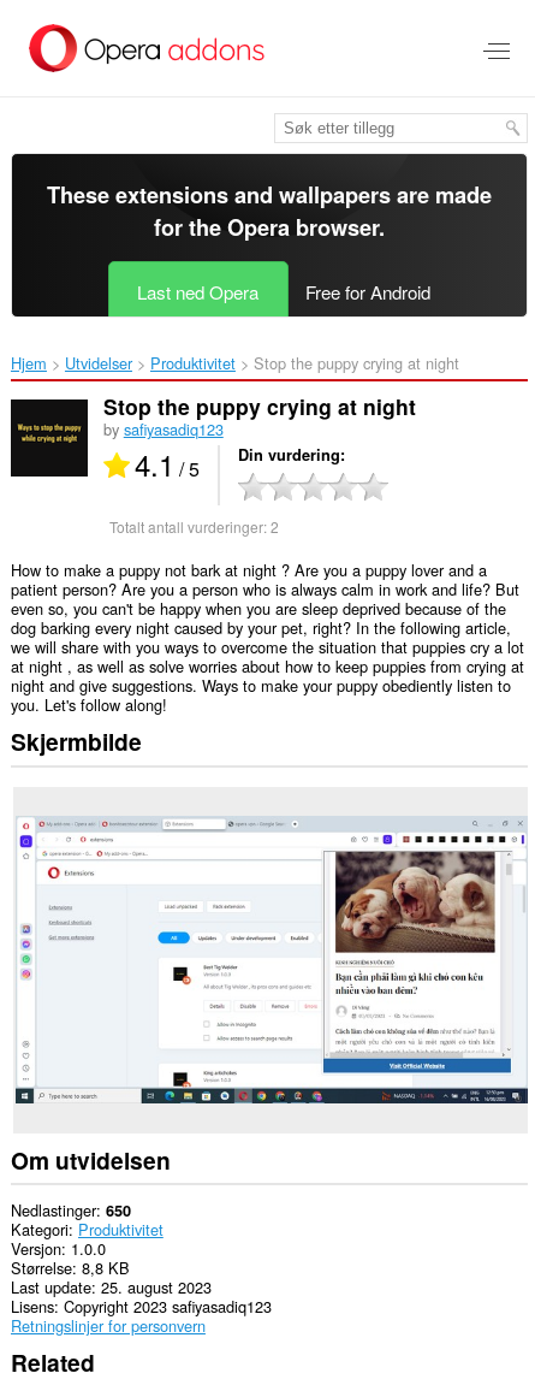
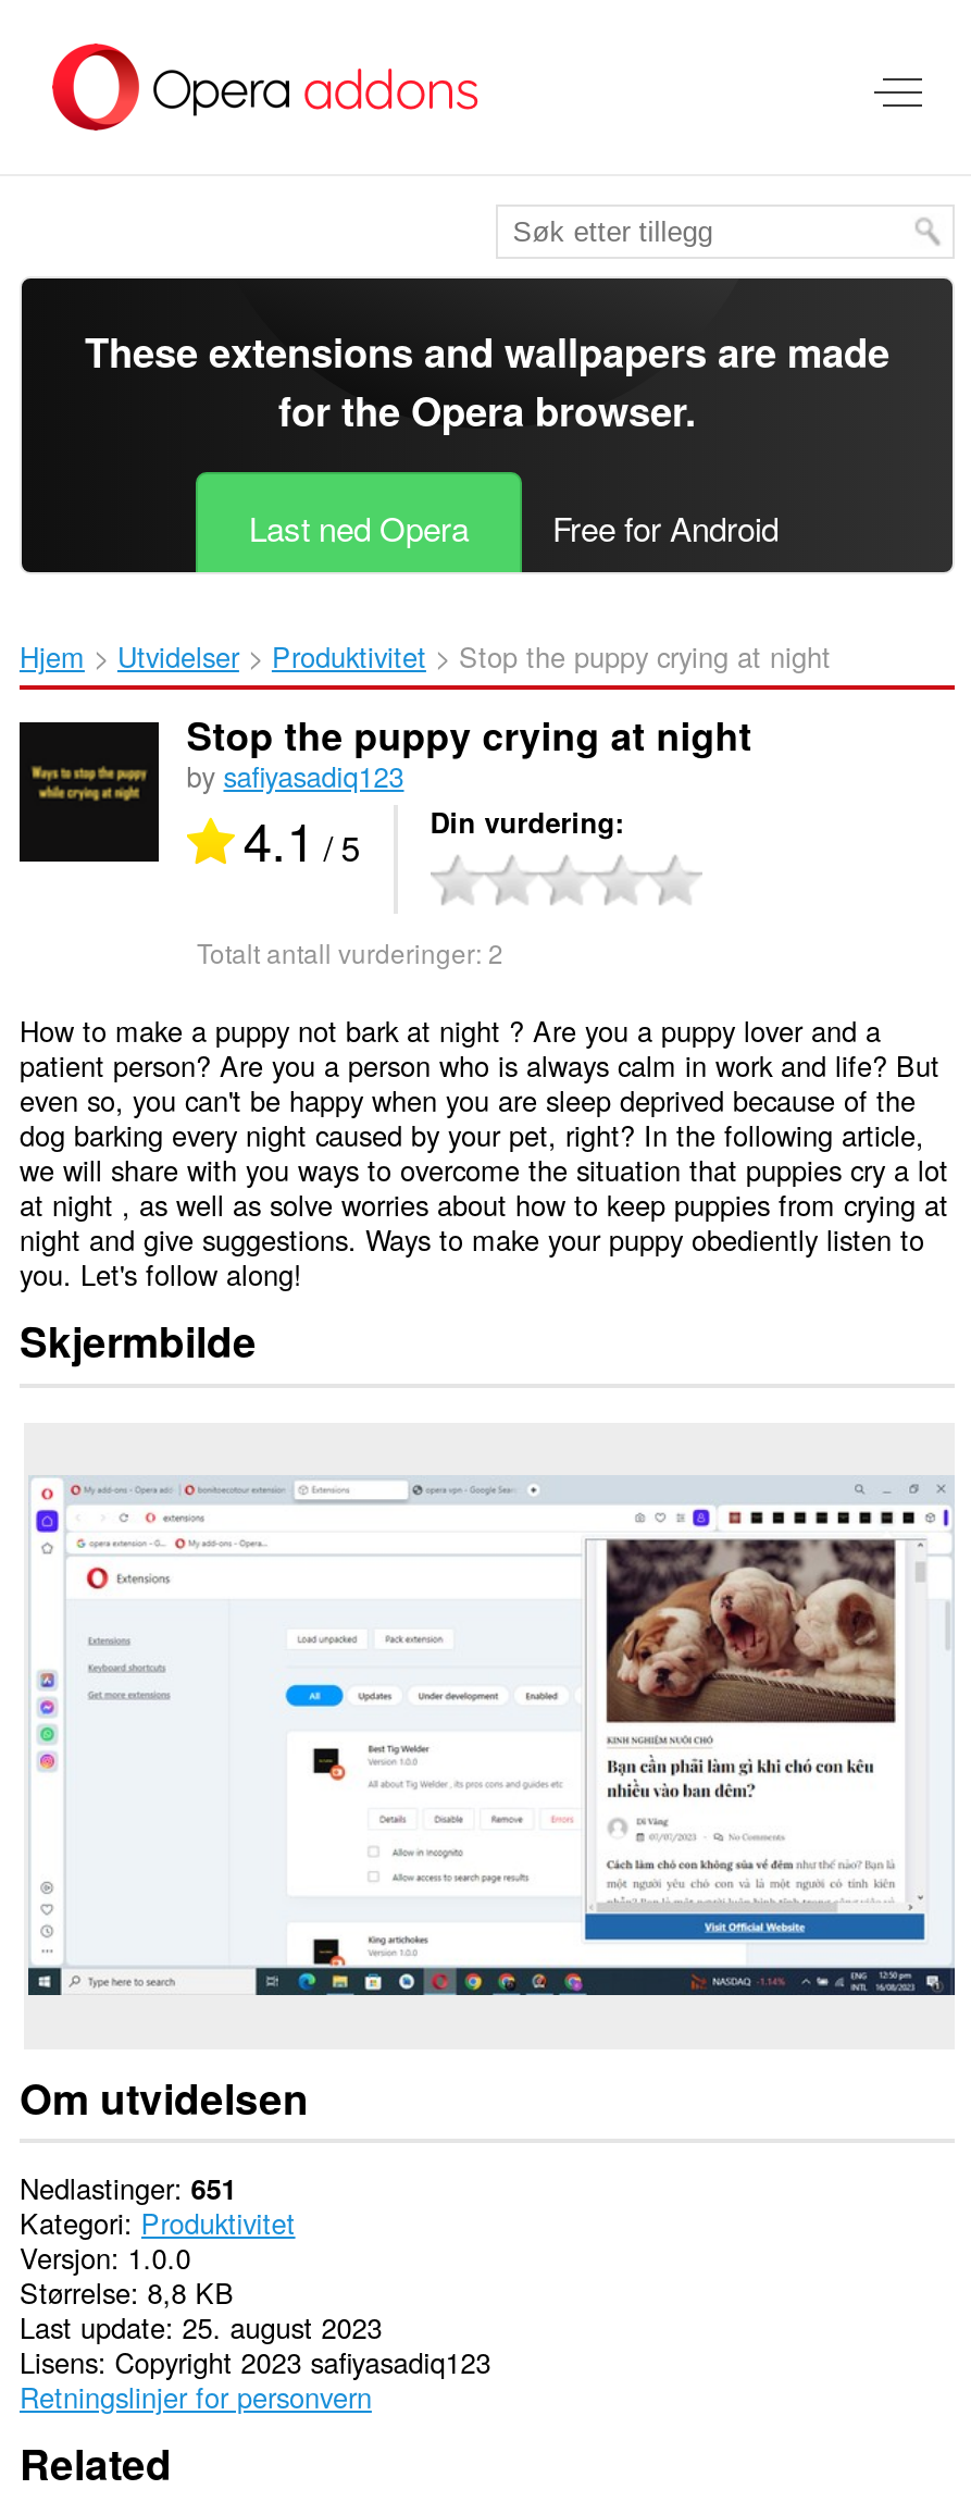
- Nedlastinger 650
+ Nedlastinger 651
